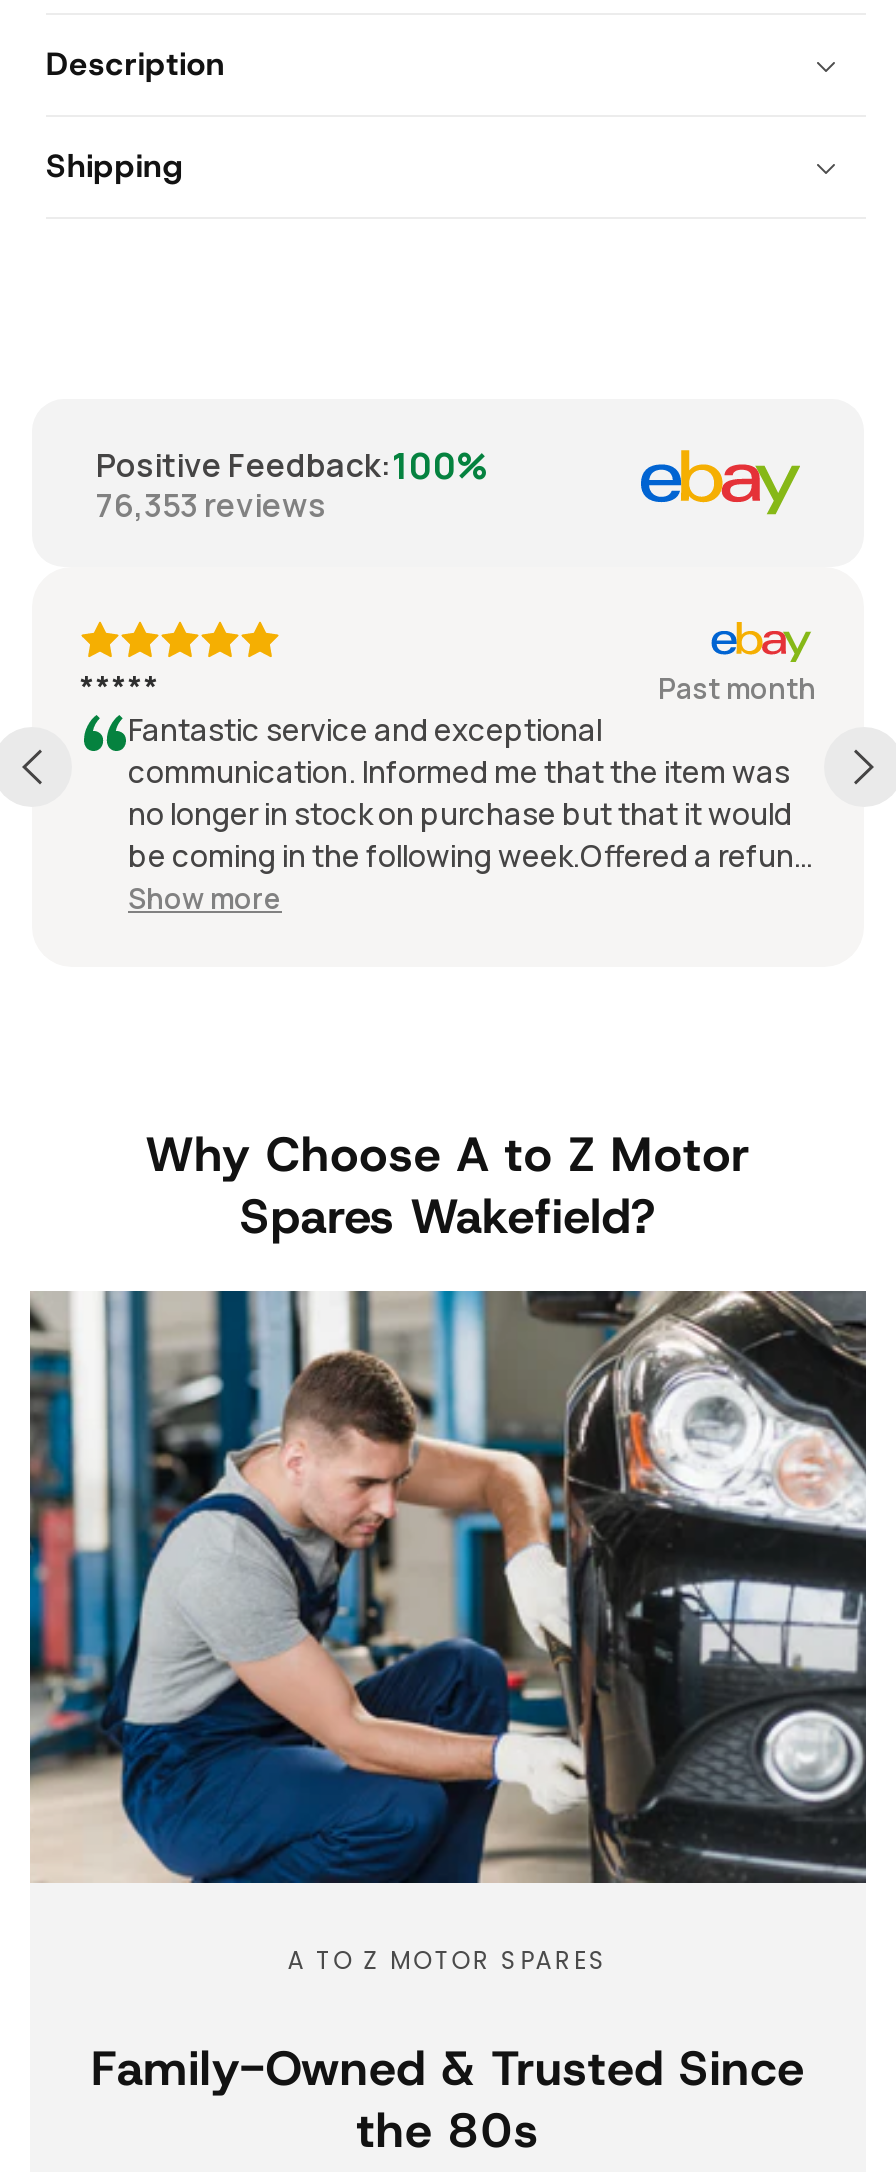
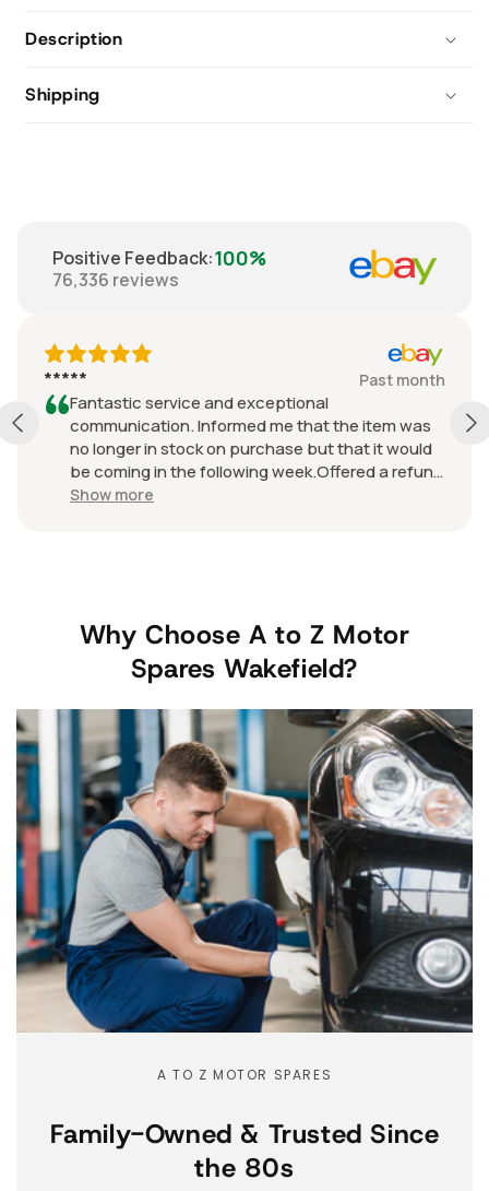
- 76,353 reviews
+ 76,336 reviews
